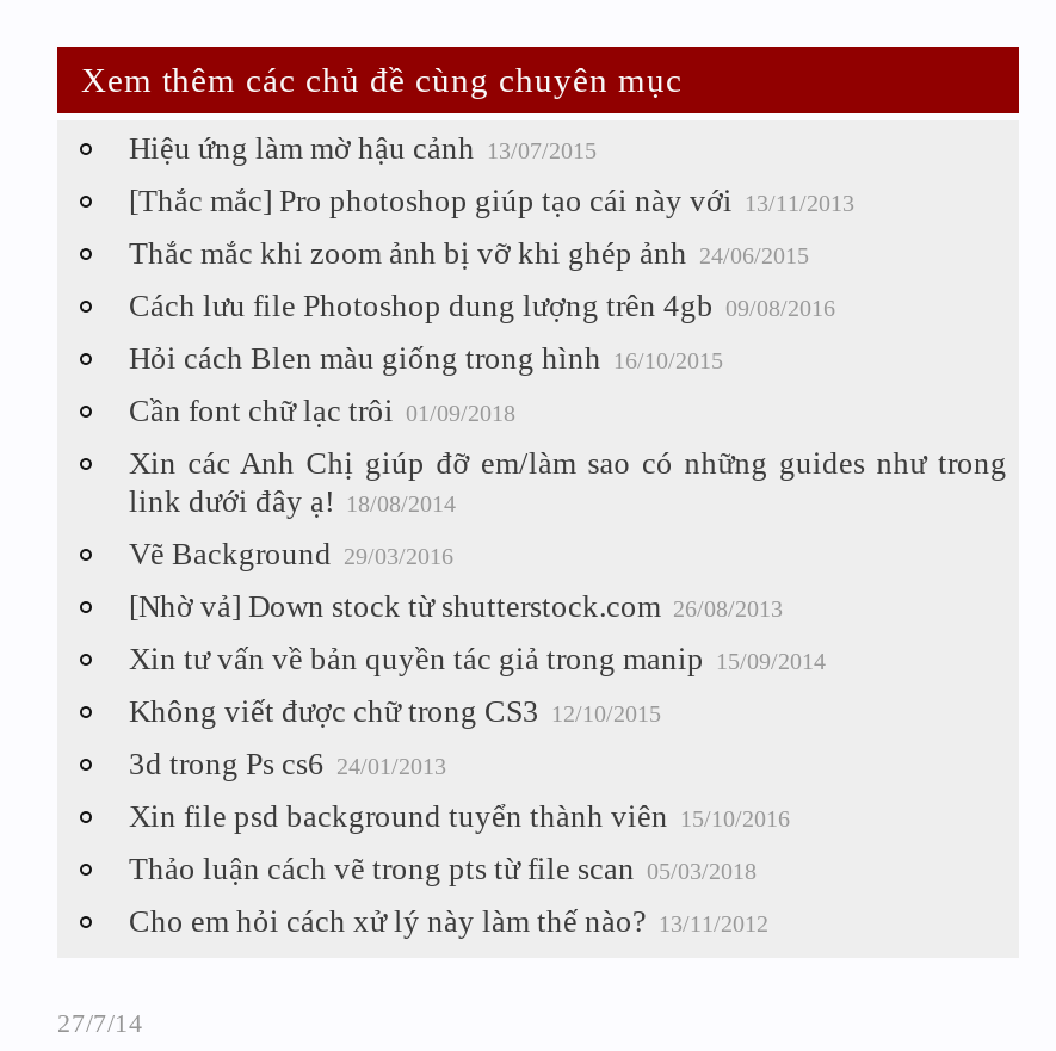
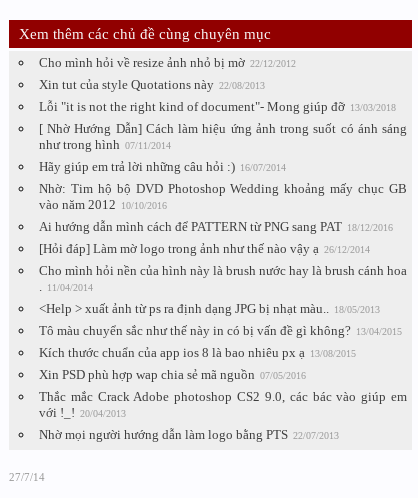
- Hiệu ứng làm mờ hậu cảnh 13/07/2015
+ Cho mình hỏi về resize ảnh nhỏ bị mờ 22/12/2012

- [Thắc mắc] Pro photoshop giúp tạo cái này với 13/11/2013
+ Xin tut của style Quotations này 22/08/2013

- Thắc mắc khi zoom ảnh bị vỡ khi ghép ảnh 24/06/2015
+ Lỗi "it is not the right kind of document"- Mong giúp đỡ 13/03/2018

- Cách lưu file Photoshop dung lượng trên 4gb 09/08/2016
+ [ Nhờ Hướng Dẫn] Cách làm hiệu ứng ảnh trong suốt có ánh sáng
+ như trong hình 07/11/2014

- Hỏi cách Blen màu giống trong hình 16/10/2015
+ Hãy giúp em trả lời những câu hỏi :) 16/07/2014

- Cần font chữ lạc trôi 01/09/2018
+ Nhờ: Tim hộ bộ DVD Photoshop Wedding khoảng mấy chục GB
+ vào năm 2012 10/10/2016

- Xin các Anh Chị giúp đỡ em/làm sao có những guides như trong
- link dưới đây ạ! 18/08/2014
+ Ai hướng dẫn mình cách để PATTERN từ PNG sang PAT 18/12/2016

- Vẽ Background 29/03/2016
+ [Hỏi đáp] Làm mờ logo trong ảnh như thế nào vậy ạ 26/12/2014

- [Nhờ vả] Down stock từ shutterstock.com 26/08/2013
+ Cho mình hỏi nền của hình này là brush nước hay là brush cánh hoa
+ . 11/04/2014

- Xin tư vấn về bản quyền tác giả trong manip 15/09/2014
+ <Help > xuất ảnh từ ps ra định dạng JPG bị nhạt màu.. 18/05/2013

- Không viết được chữ trong CS3 12/10/2015
+ Tô màu chuyển sắc như thế này in có bị vấn đề gì không? 13/04/2015

- 3d trong Ps cs6 24/01/2013
+ Kích thước chuẩn của app ios 8 là bao nhiêu px ạ 13/08/2015

- Xin file psd background tuyển thành viên 15/10/2016
+ Xin PSD phù hợp wap chia sẻ mã nguồn 07/05/2016

- Thảo luận cách vẽ trong pts từ file scan 05/03/2018
+ Thắc mắc Crack Adobe photoshop CS2 9.0, các bác vào giúp em
+ với !_! 20/04/2013

- Cho em hỏi cách xử lý này làm thế nào? 13/11/2012
+ Nhờ mọi người hướng dẫn làm logo bằng PTS 22/07/2013
